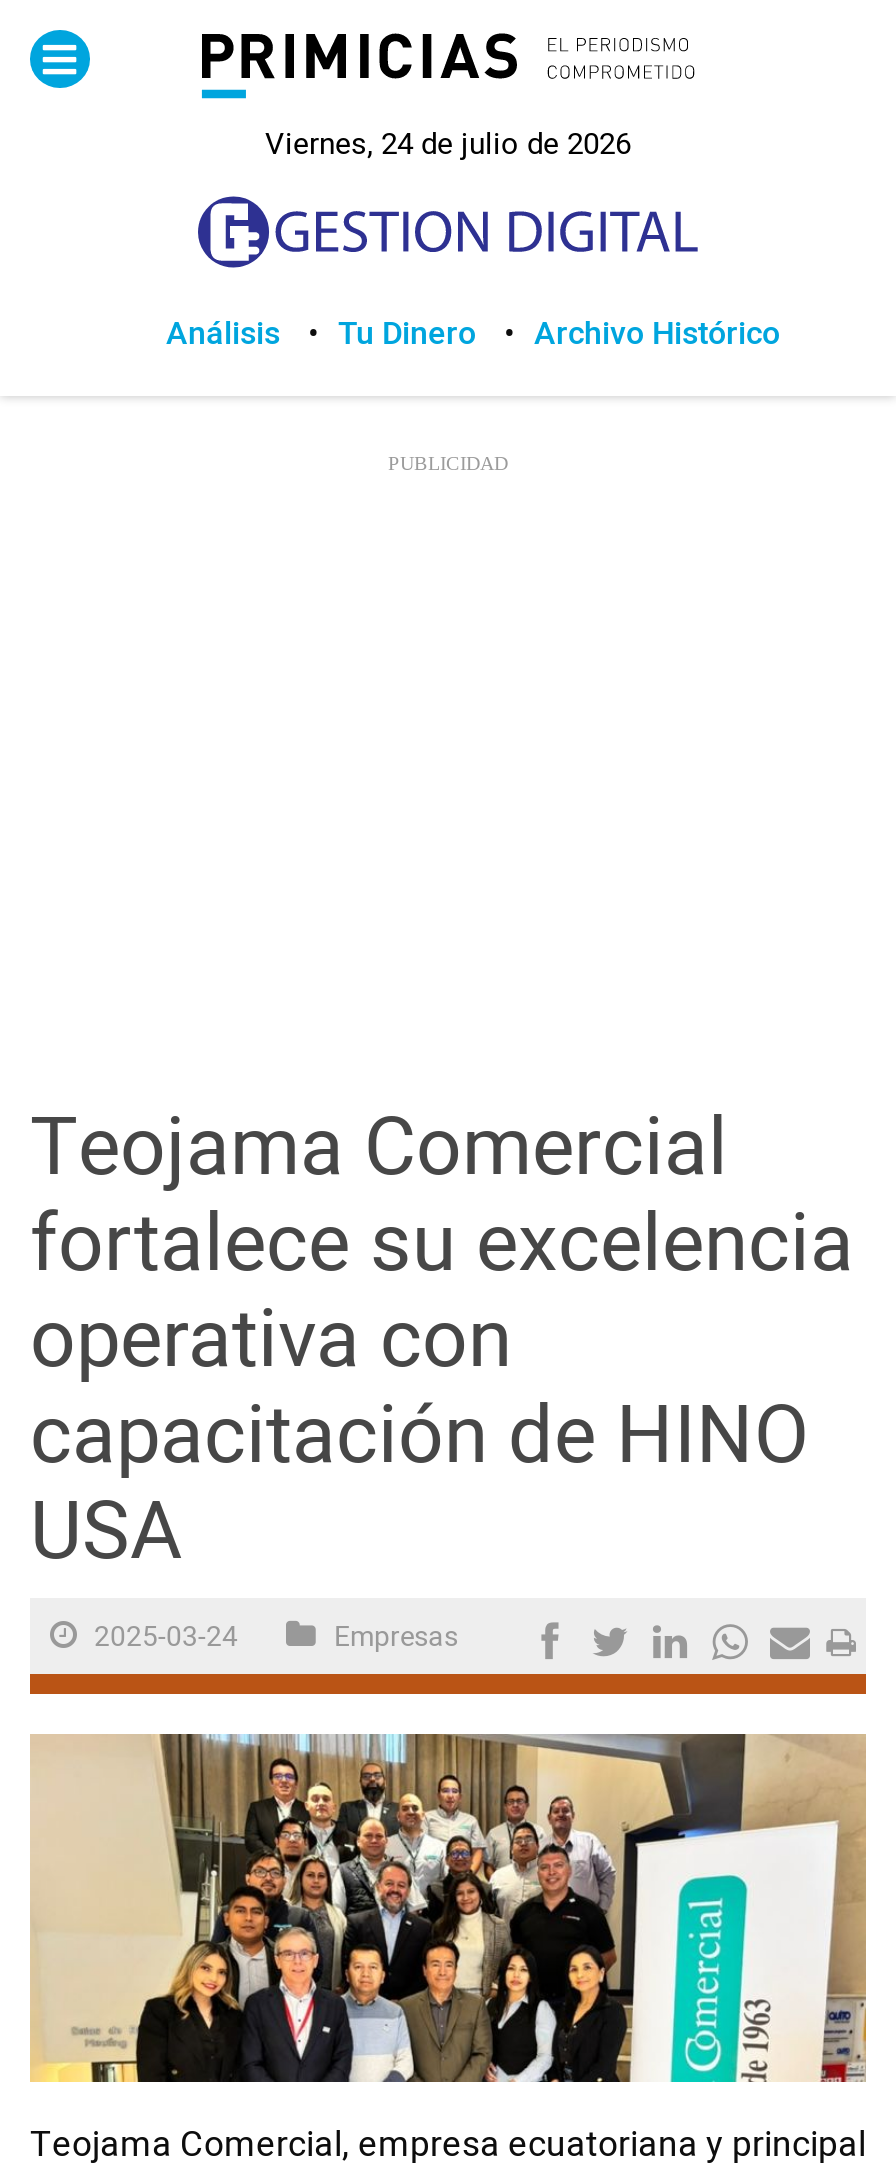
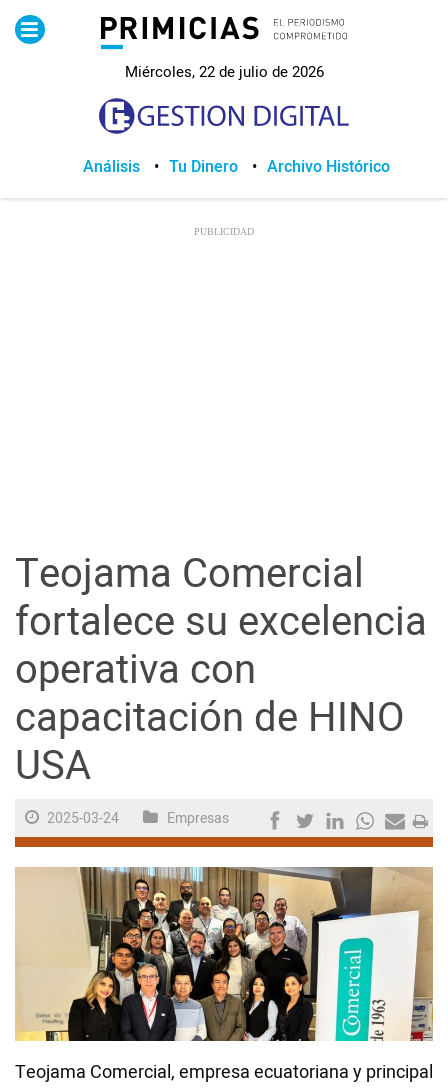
- Viernes, 24 de julio de 2026
+ Miércoles, 22 de julio de 2026
